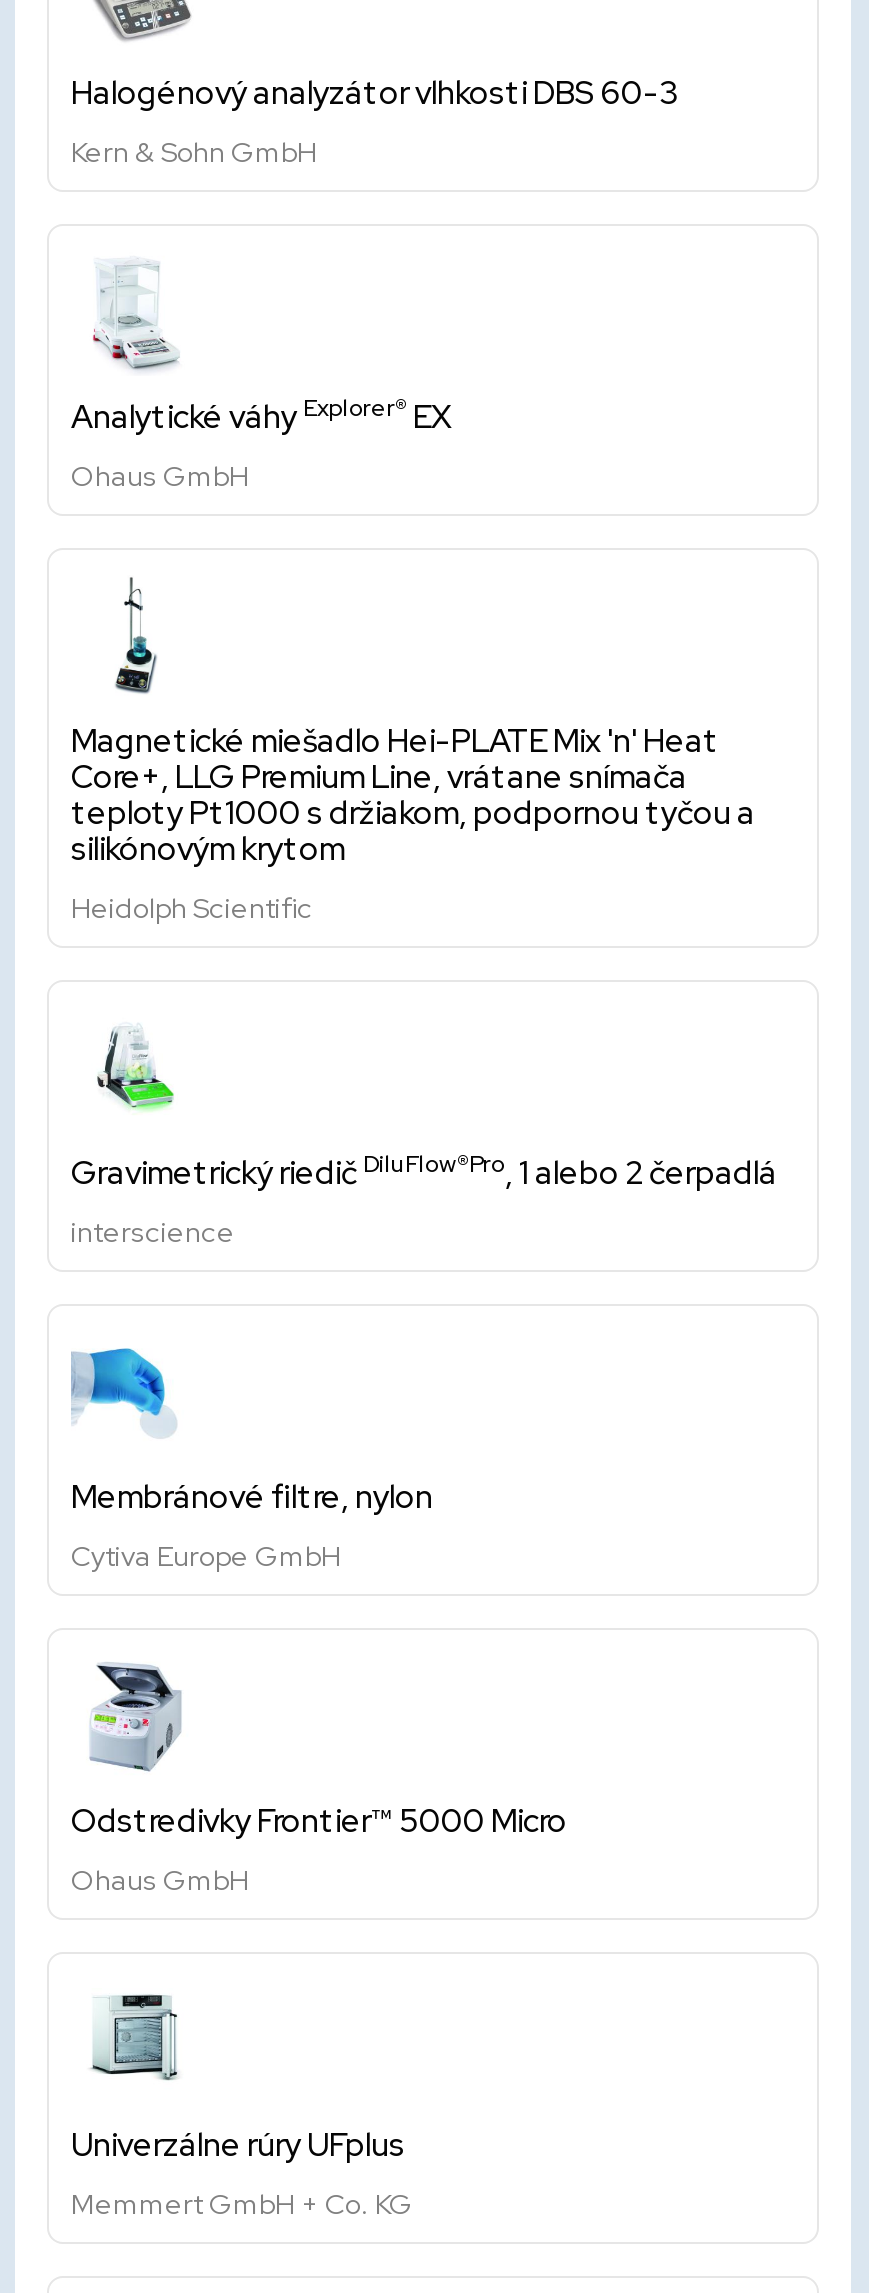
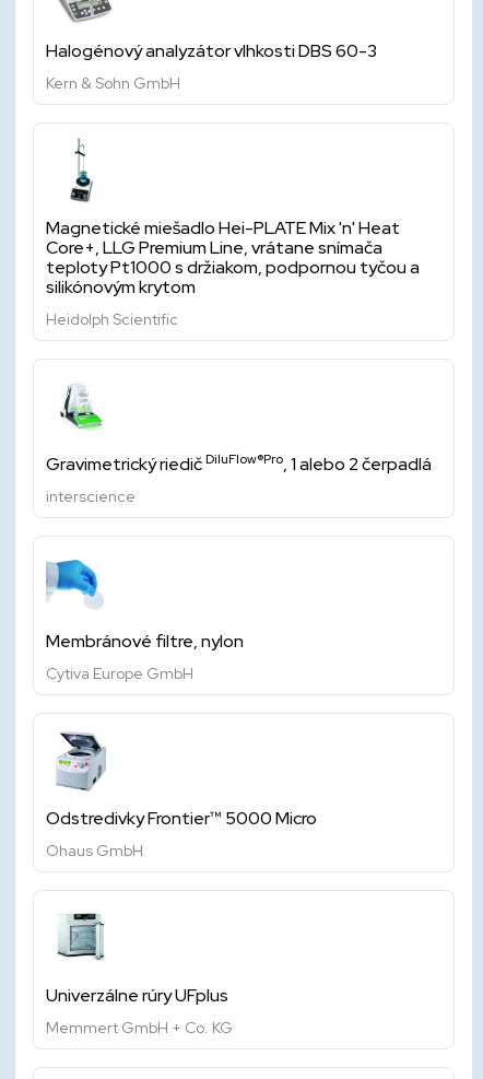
- [image]
- Analytické váhy Explorer® EX
- Ohaus GmbH
